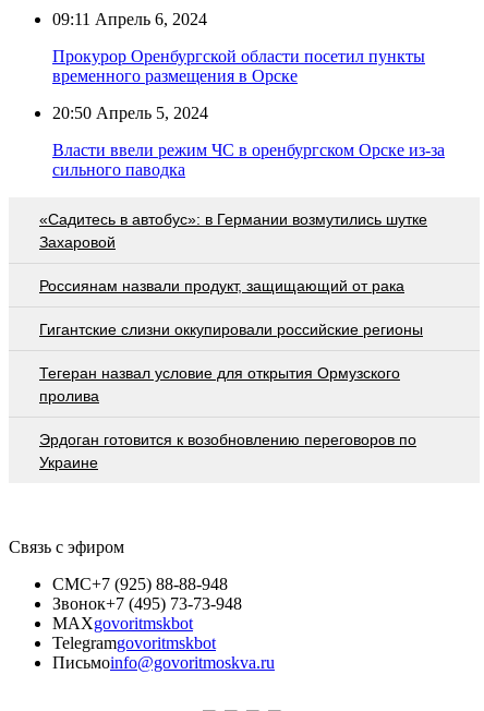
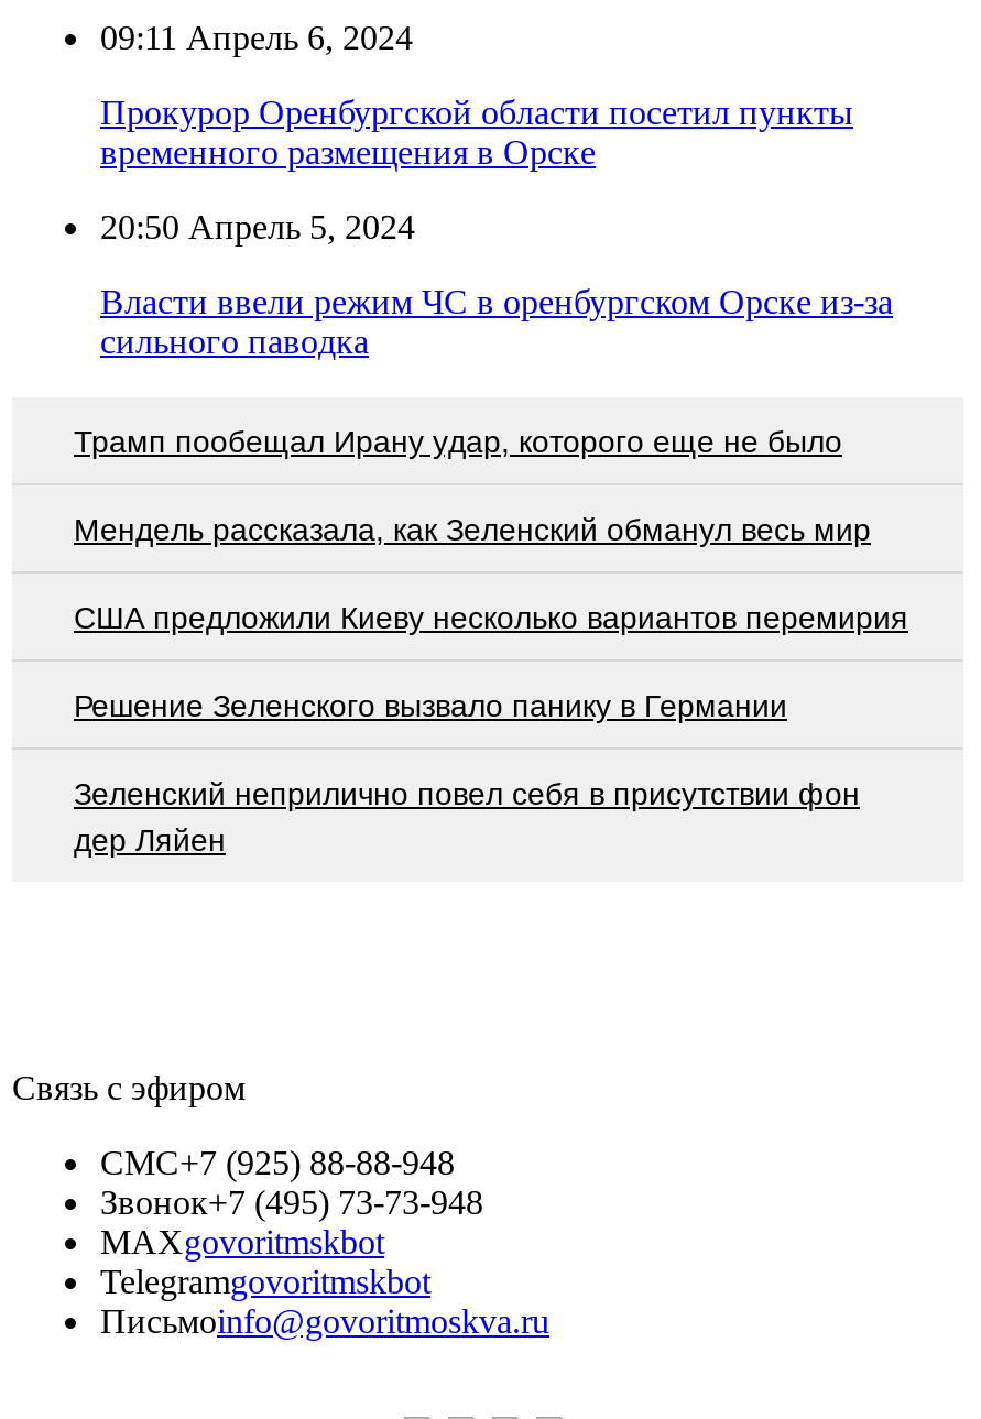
- «Садитесь в автобус»: в Германии возмутились шутке
- Захаровой
+ Трамп пообещал Ирану удар, которого еще не было

- Россиянам назвали продукт, защищающий от рака
+ Мендель рассказала, как Зеленский обманул весь мир

- Гигантские слизни оккупировали российские регионы
+ США предложили Киеву несколько вариантов перемирия

- Тегеран назвал условие для открытия Ормузского
- пролива
+ Решение Зеленского вызвало панику в Германии

- Эрдоган готовится к возобновлению переговоров по
- Украине
+ Зеленский неприлично повел cебя в присутствии фон
+ дер Ляйен
